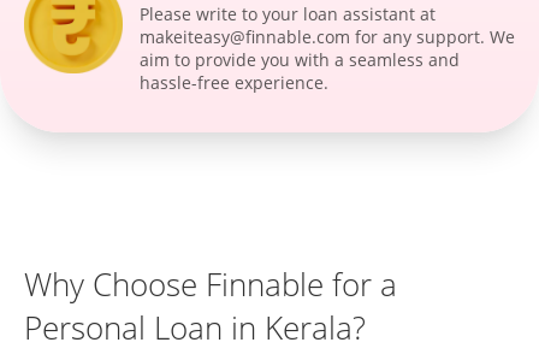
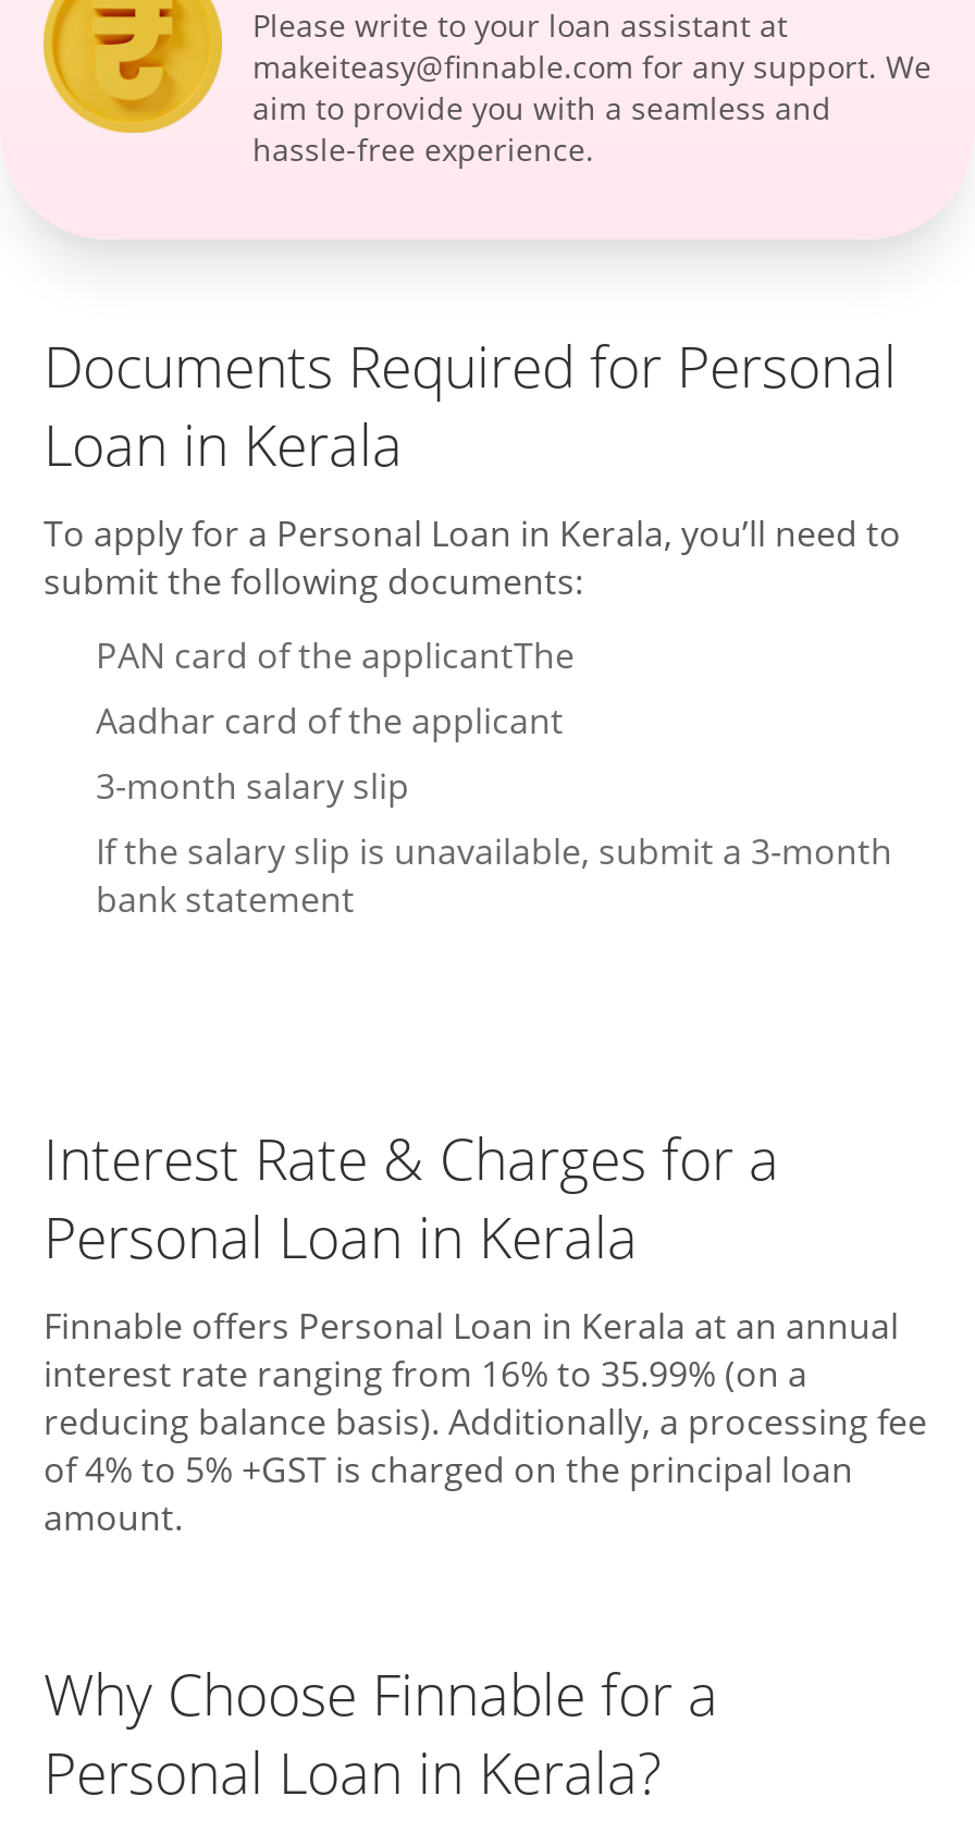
+ Documents Required for Personal
+ Loan in Kerala
+ To apply for a Personal Loan in Kerala, you’ll need to
+ submit the following documents:
+ PAN card of the applicantThe
+ Aadhar card of the applicant
+ 3-month salary slip
+ If the salary slip is unavailable, submit a 3-month
+ bank statement
+ Interest Rate & Charges for a
+ Personal Loan in Kerala
+ Finnable offers Personal Loan in Kerala at an annual
+ interest rate ranging from 16% to 35.99% (on a
+ reducing balance basis). Additionally, a processing fee
+ of 4% to 5% +GST is charged on the principal loan
+ amount.
